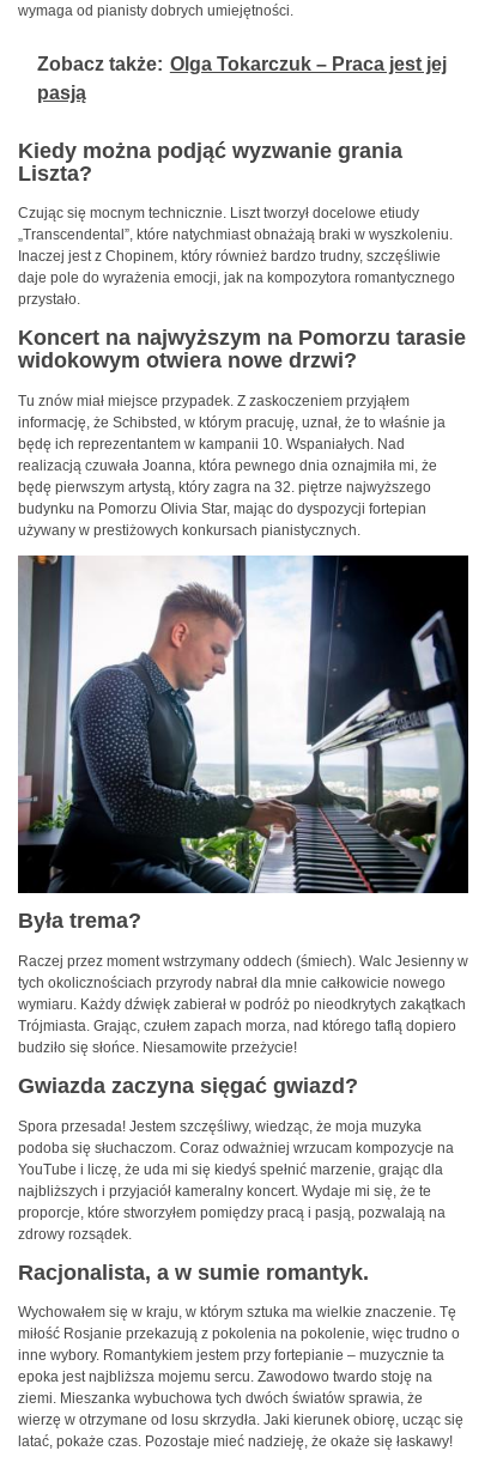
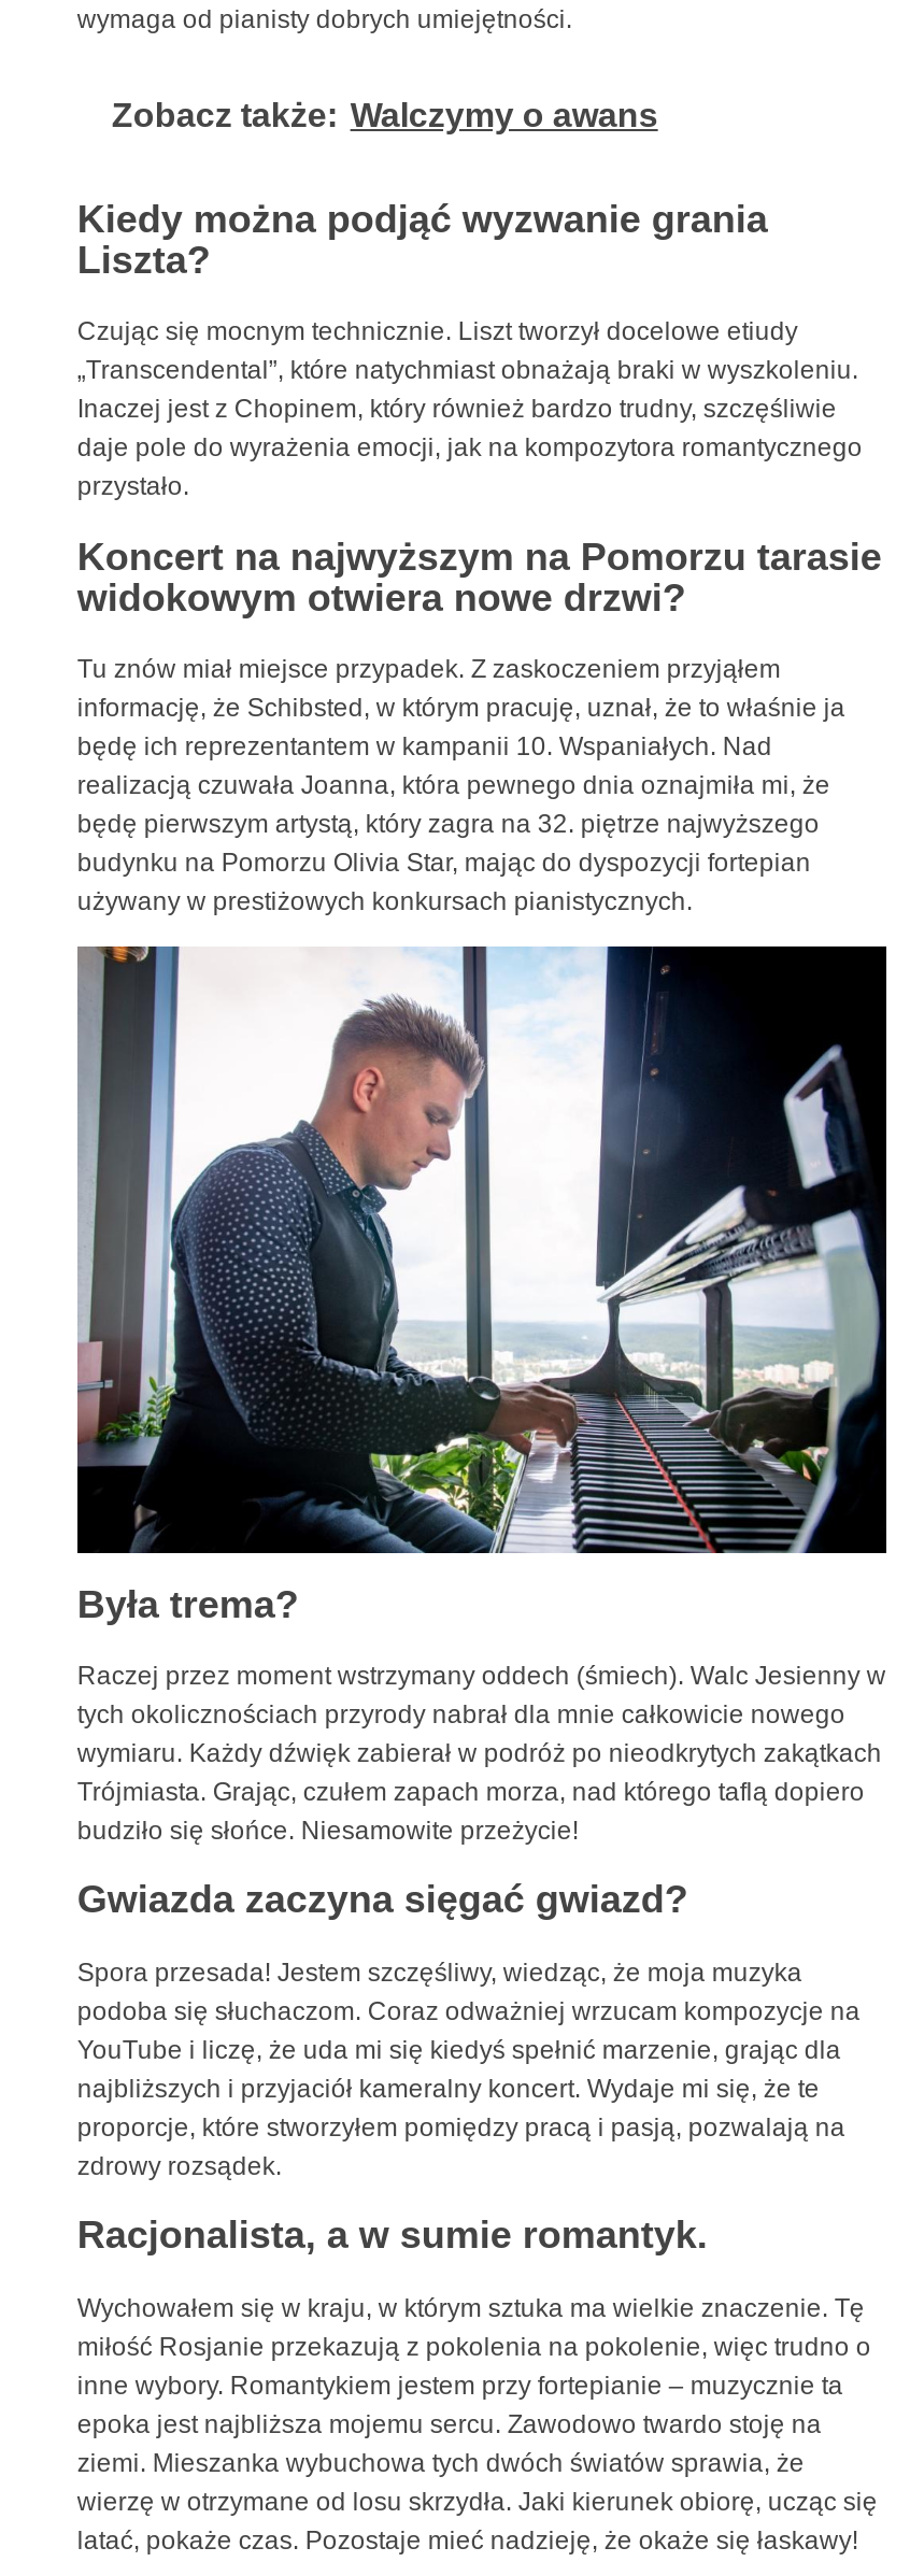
- Zobacz także: Olga Tokarczuk – Praca jest jej
- pasją
+ Zobacz także: Walczymy o awans
